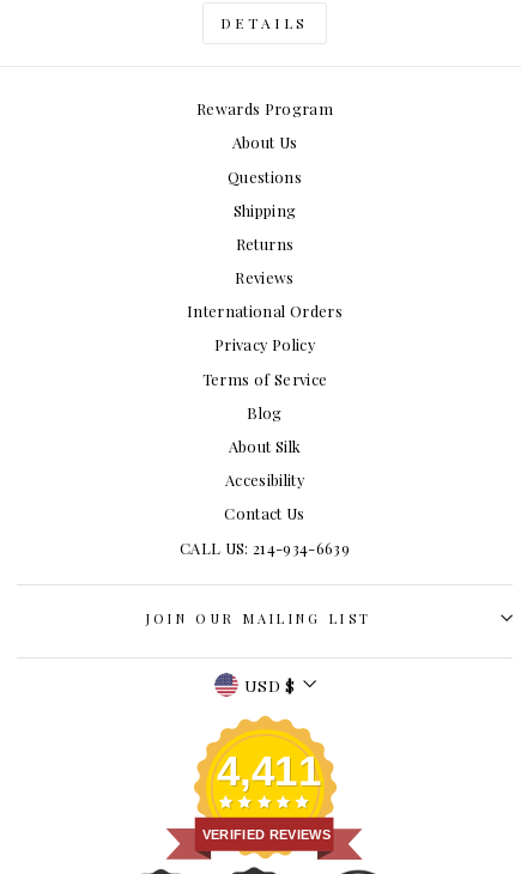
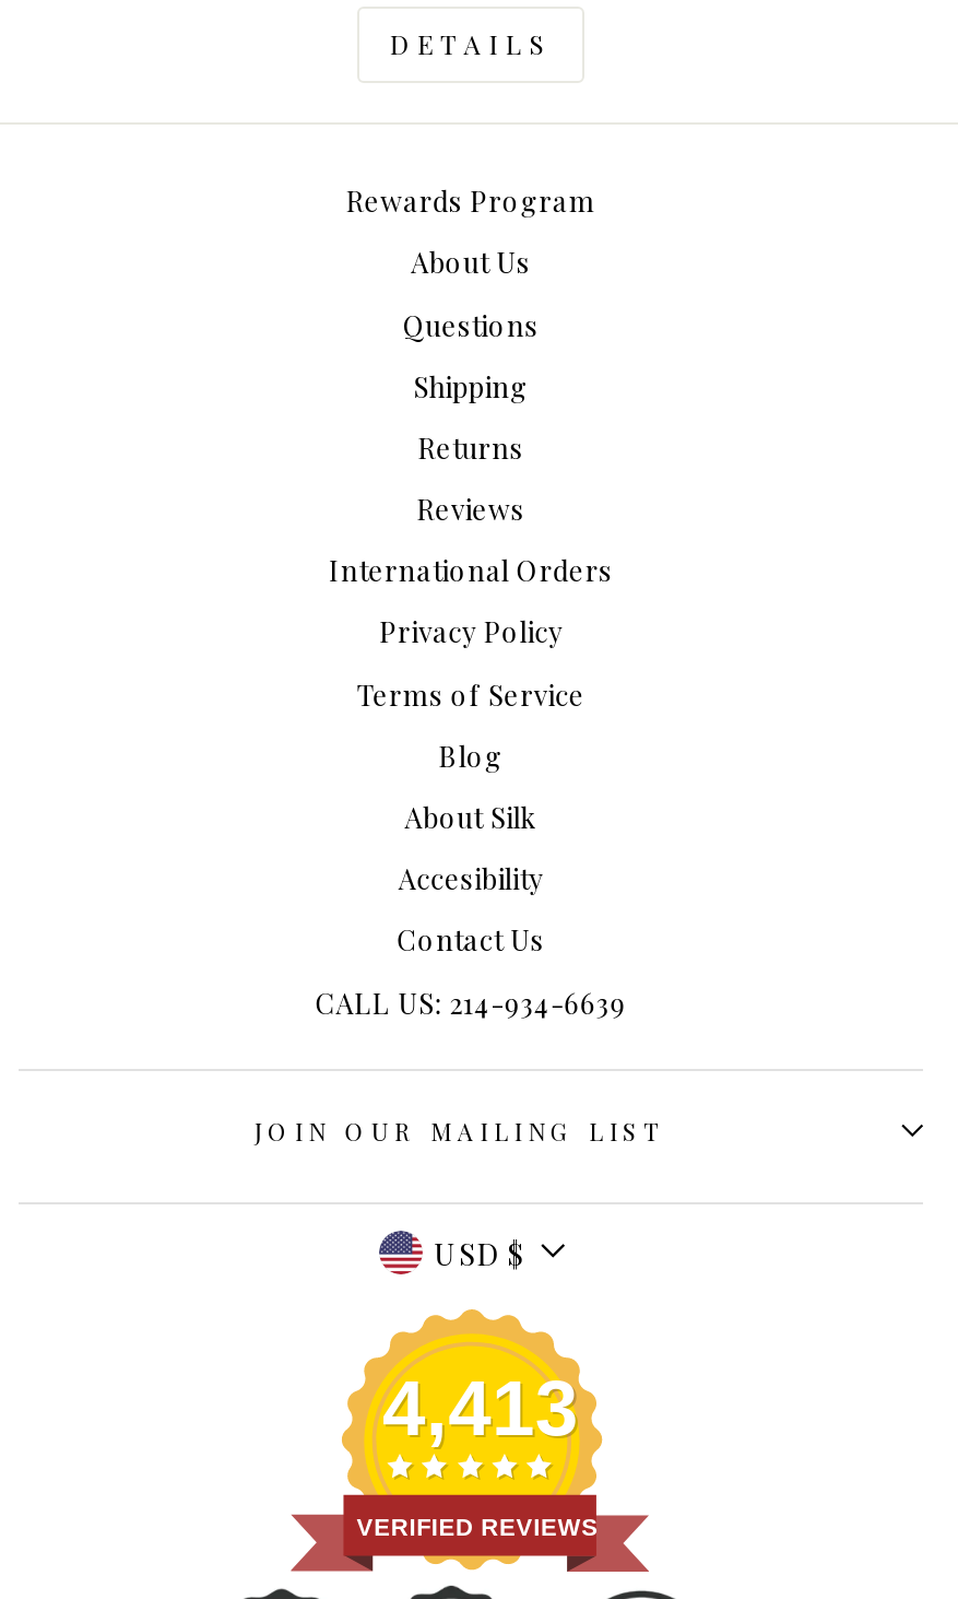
- 4,411
+ 4,413
